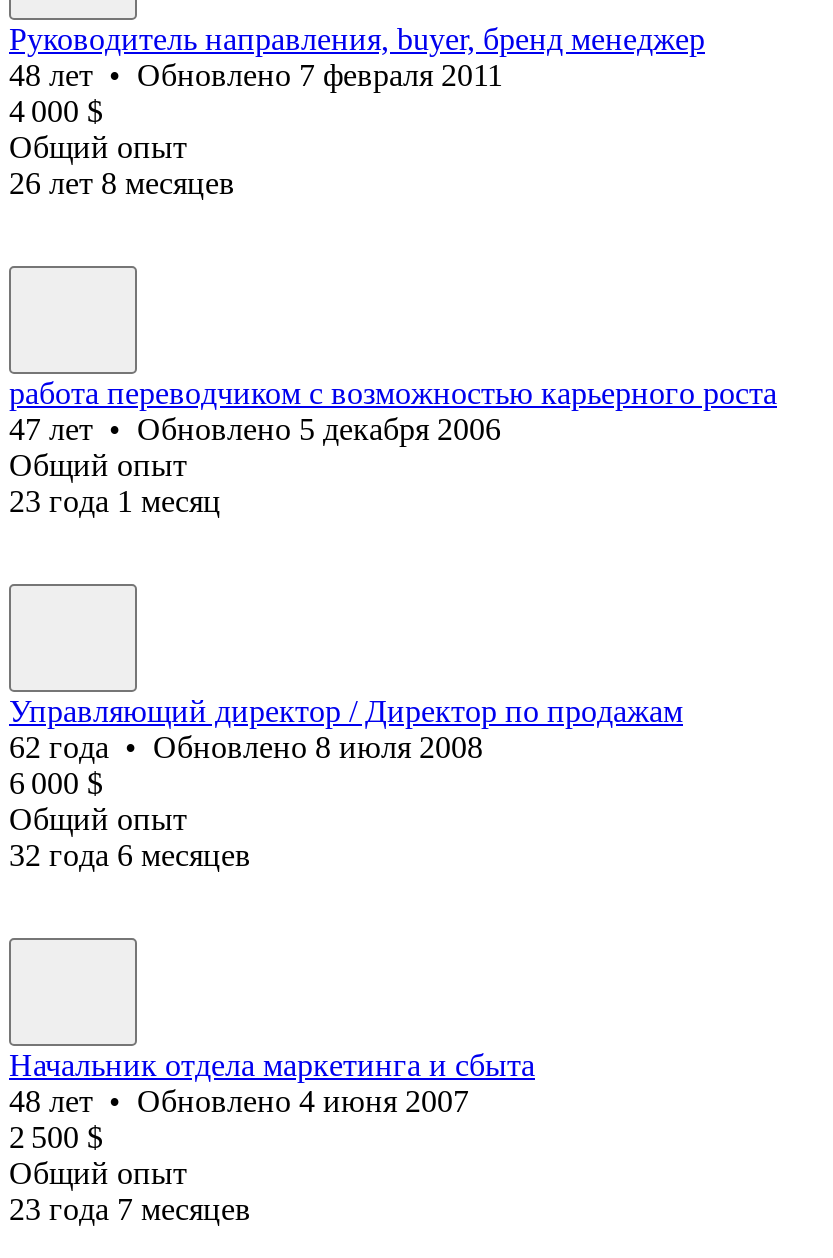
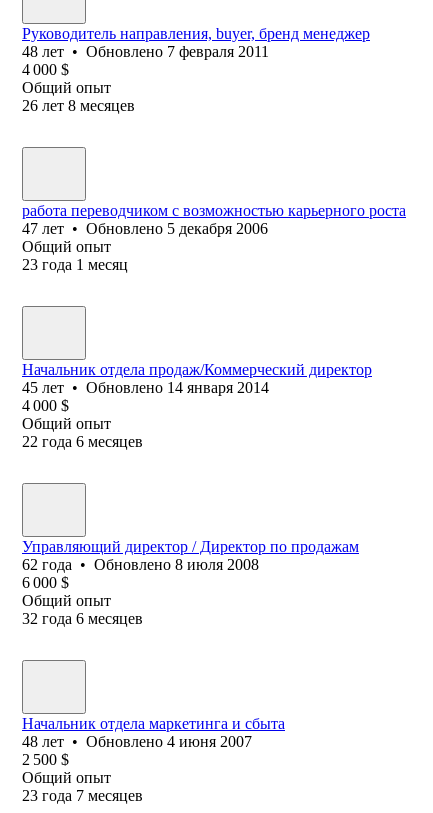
+ Начальник отдела продаж/Коммерческий директор
+ 45 лет • Обновлено 14 января 2014
+ 4 000 $
+ Общий опыт
+ 22 года 6 месяцев
